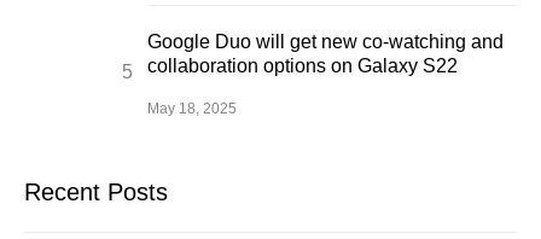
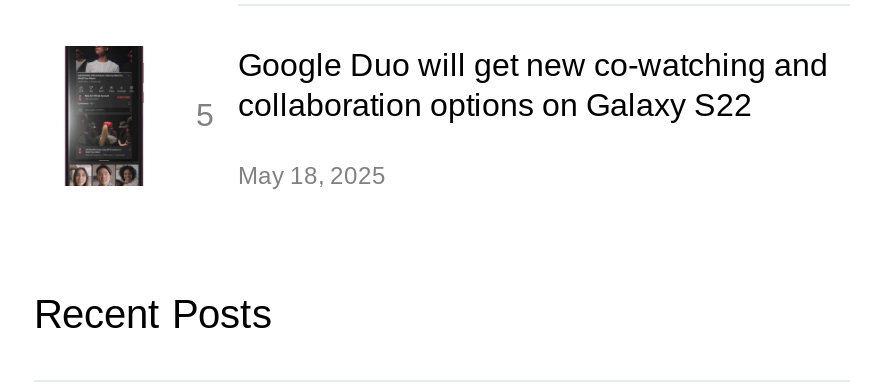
+ [image]
